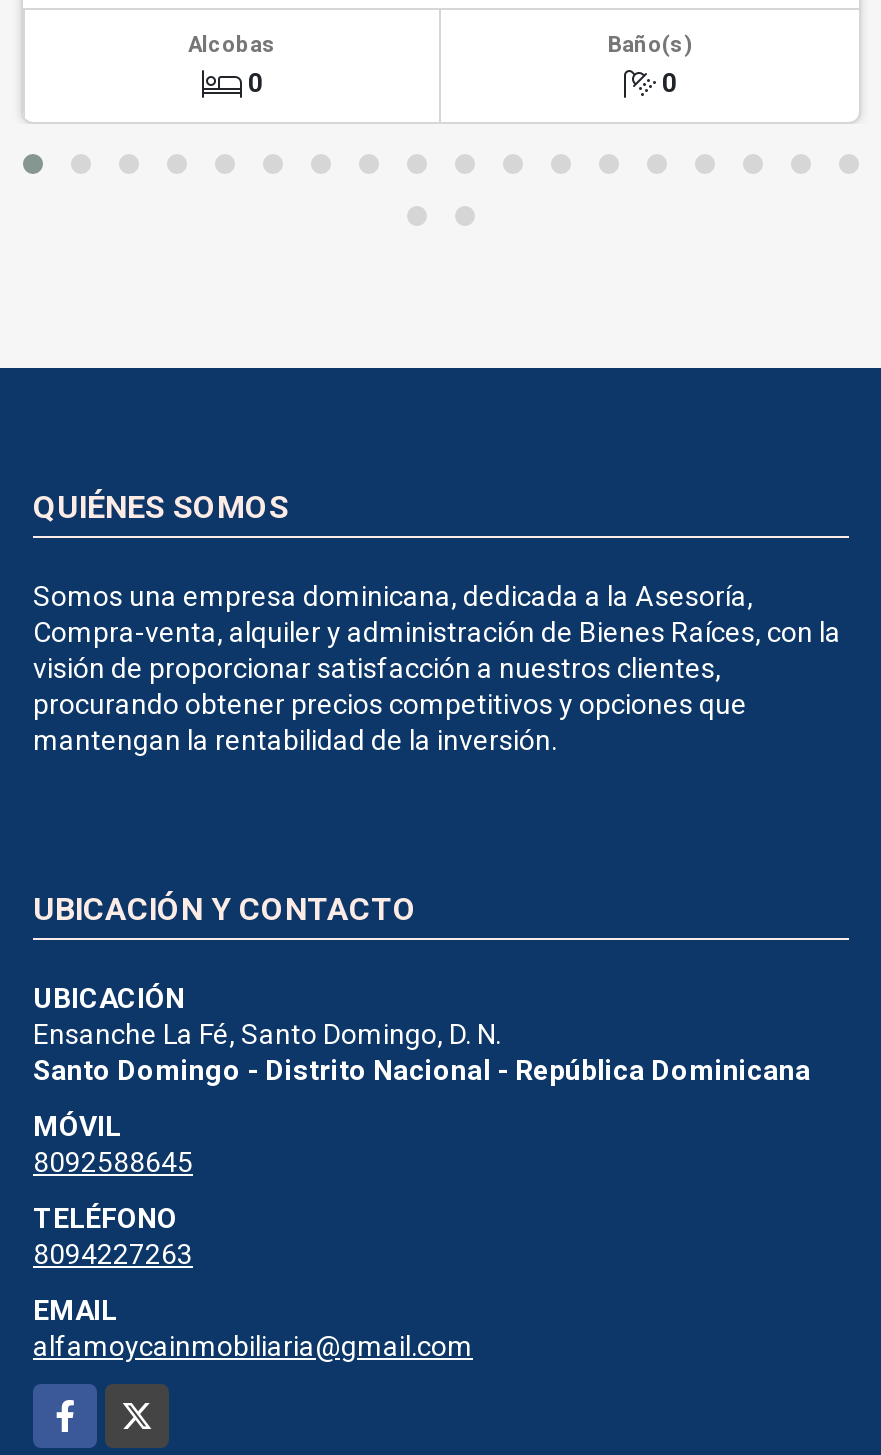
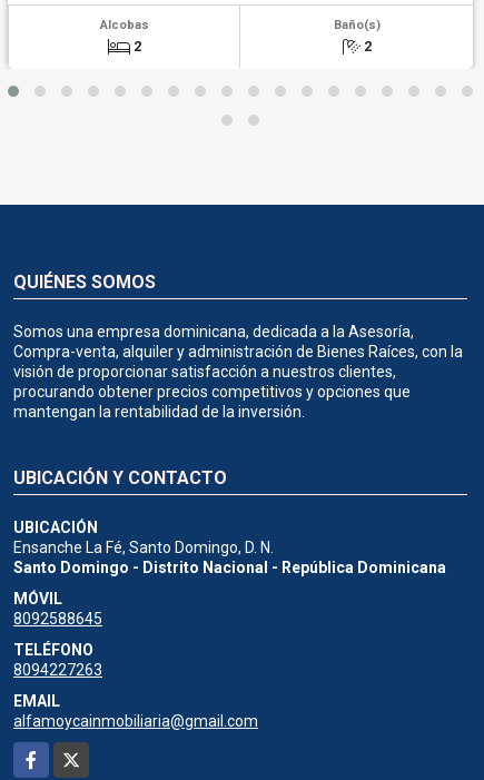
- 0
+ 2

- 0
+ 2
